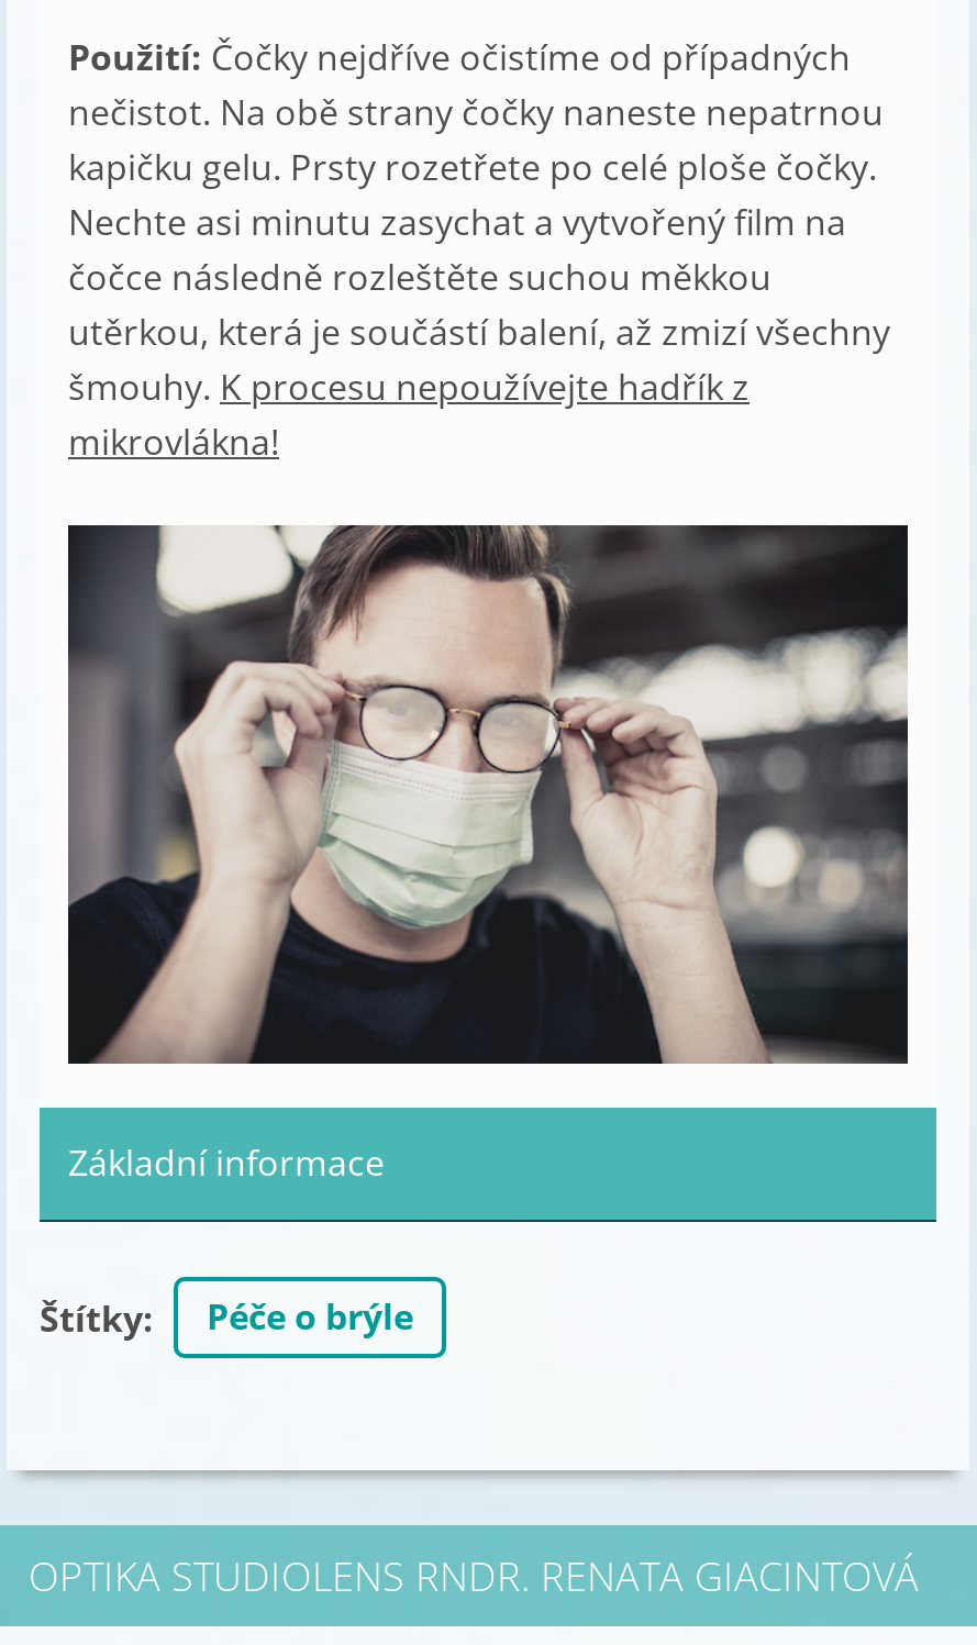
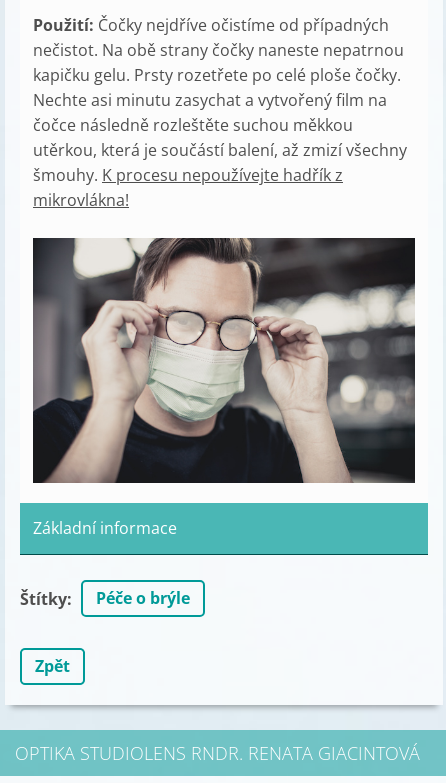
+ Zpět
